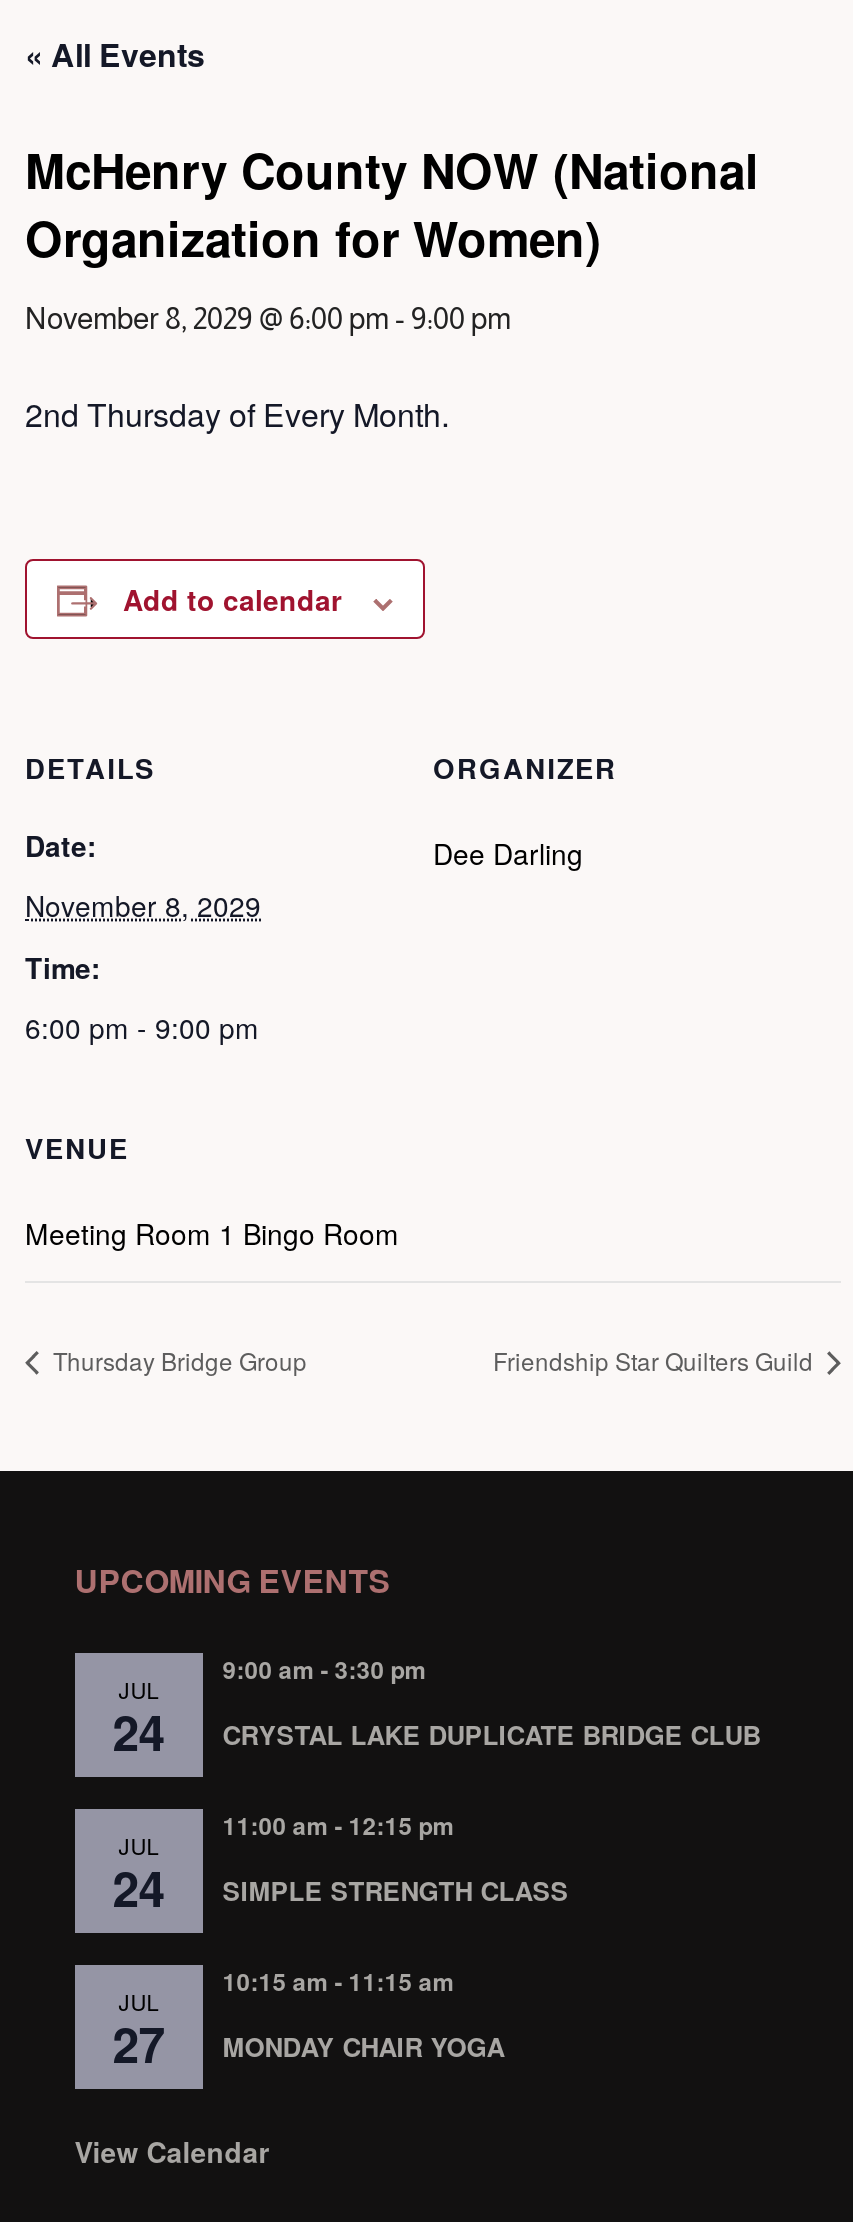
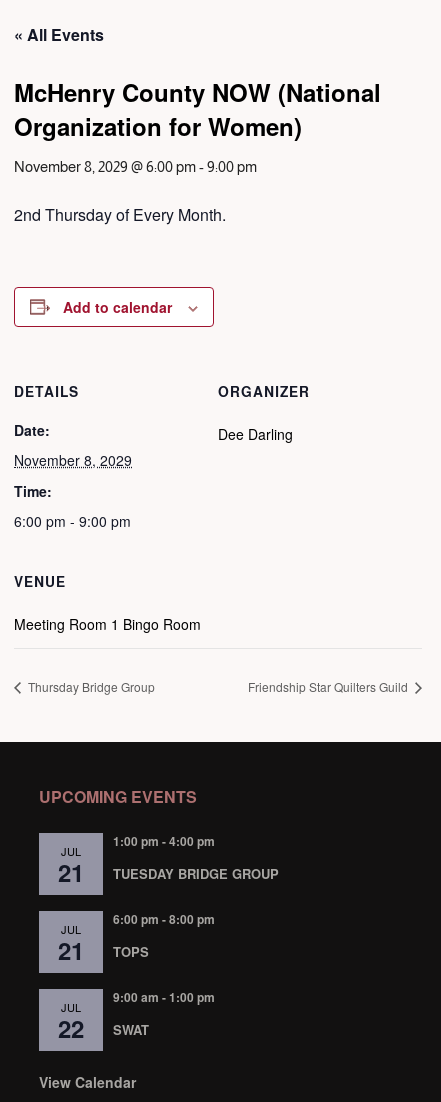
- 9:00 am - 3:30 pm
+ 1:00 pm - 4:00 pm

- 24
+ 21

- CRYSTAL LAKE DUPLICATE BRIDGE CLUB
+ TUESDAY BRIDGE GROUP

- 11:00 am - 12:15 pm
+ 6:00 pm - 8:00 pm

- 24
+ 21

- SIMPLE STRENGTH CLASS
+ TOPS

- 10:15 am - 11:15 am
+ 9:00 am - 1:00 pm

- 27
+ 22

- MONDAY CHAIR YOGA
+ SWAT
